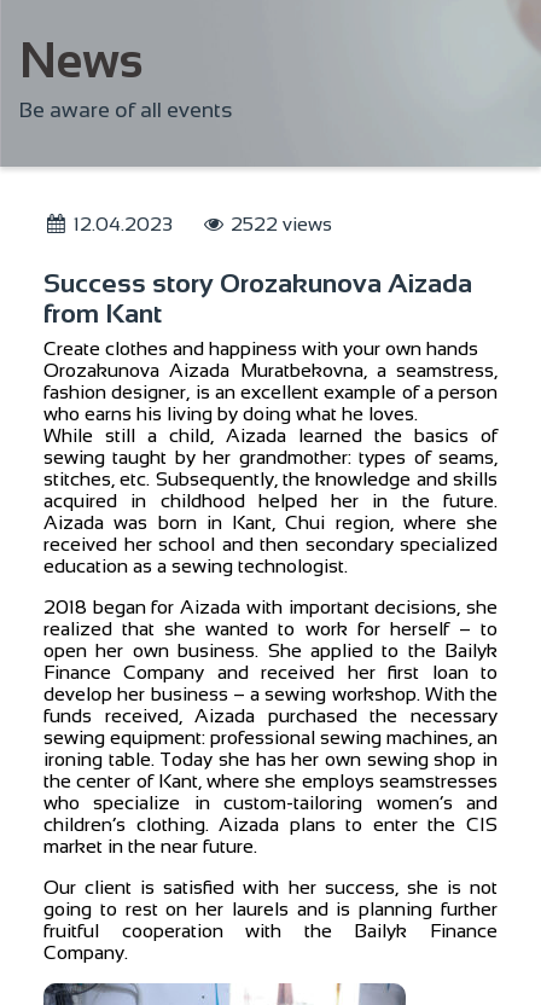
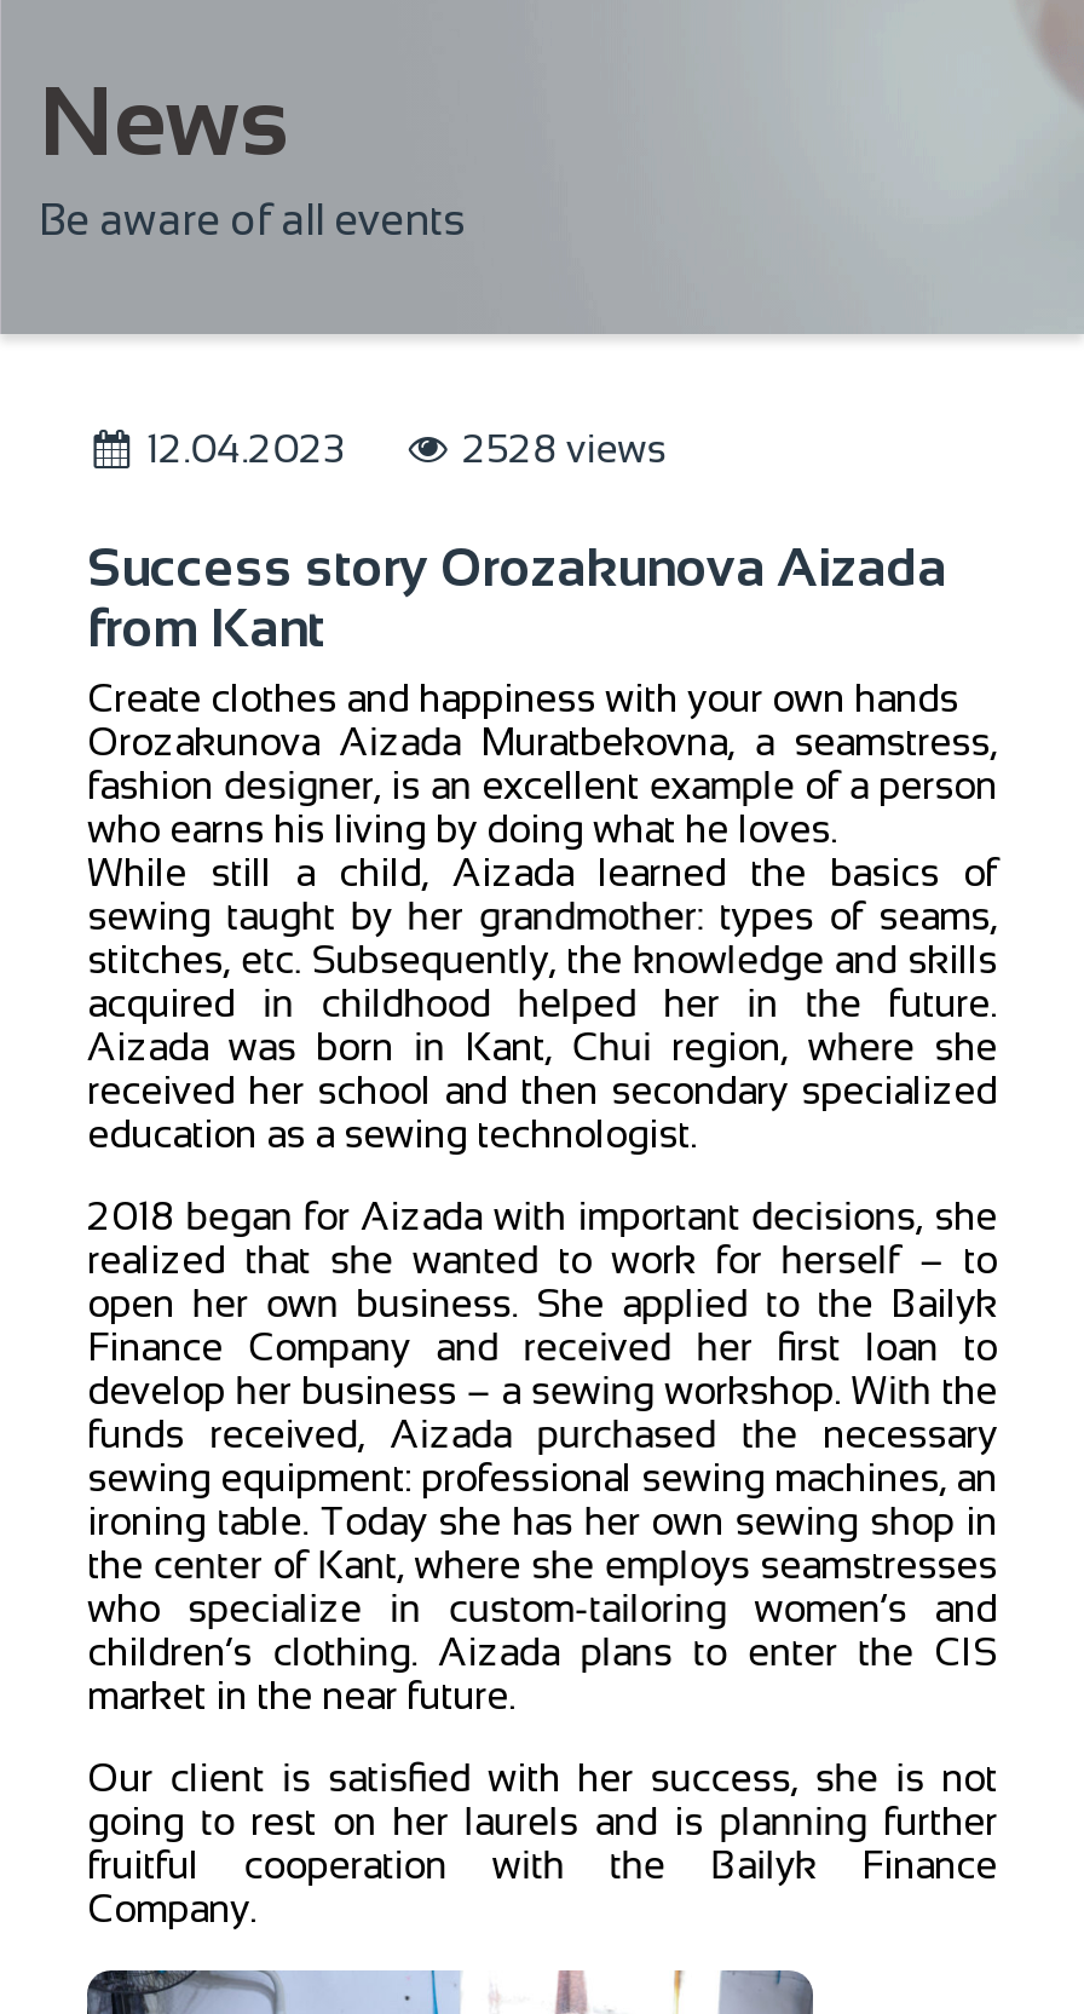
- 12.04.2023 2522 views
+ 12.04.2023 2528 views
